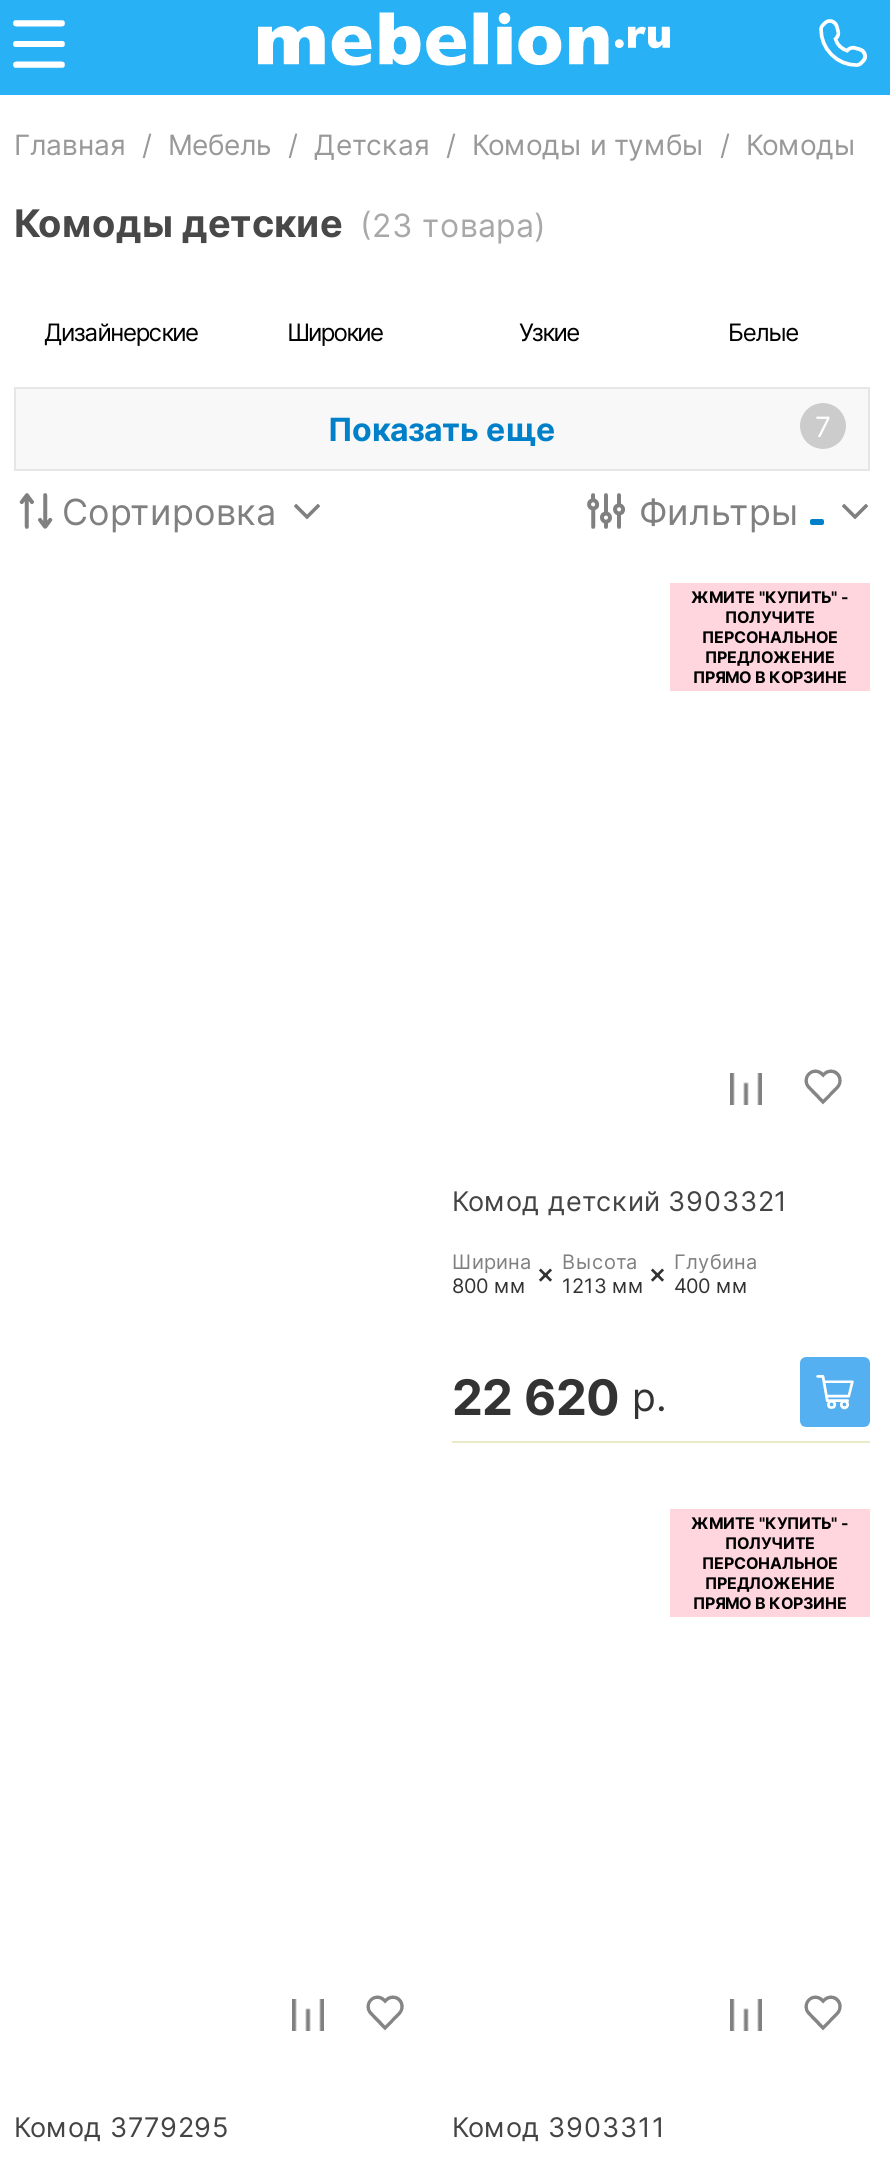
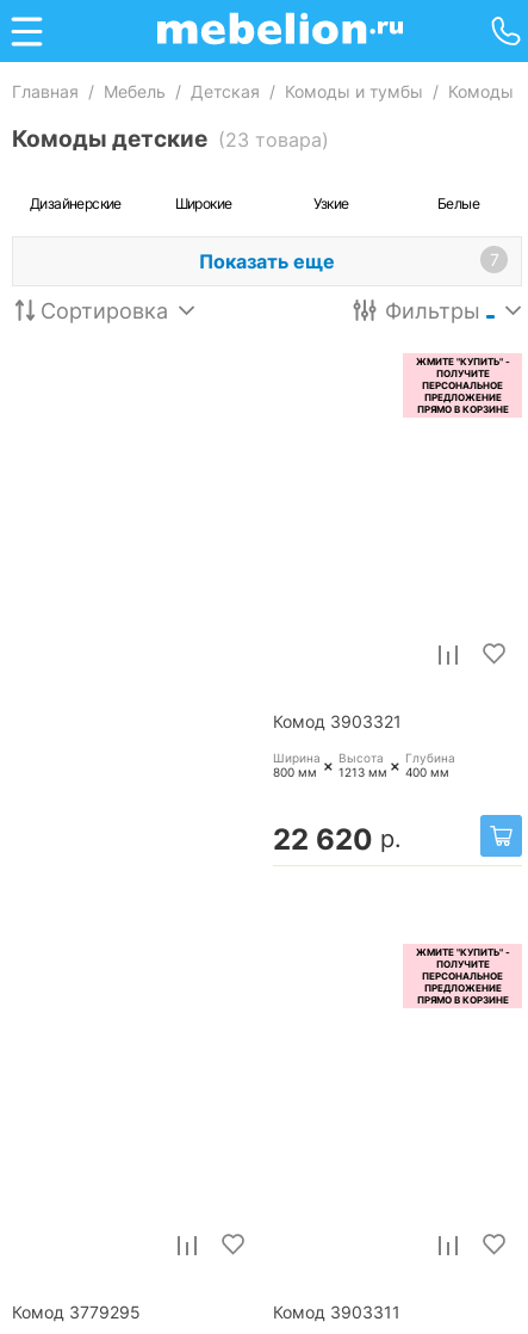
- Комод детский 3903321
+ Комод 3903321
